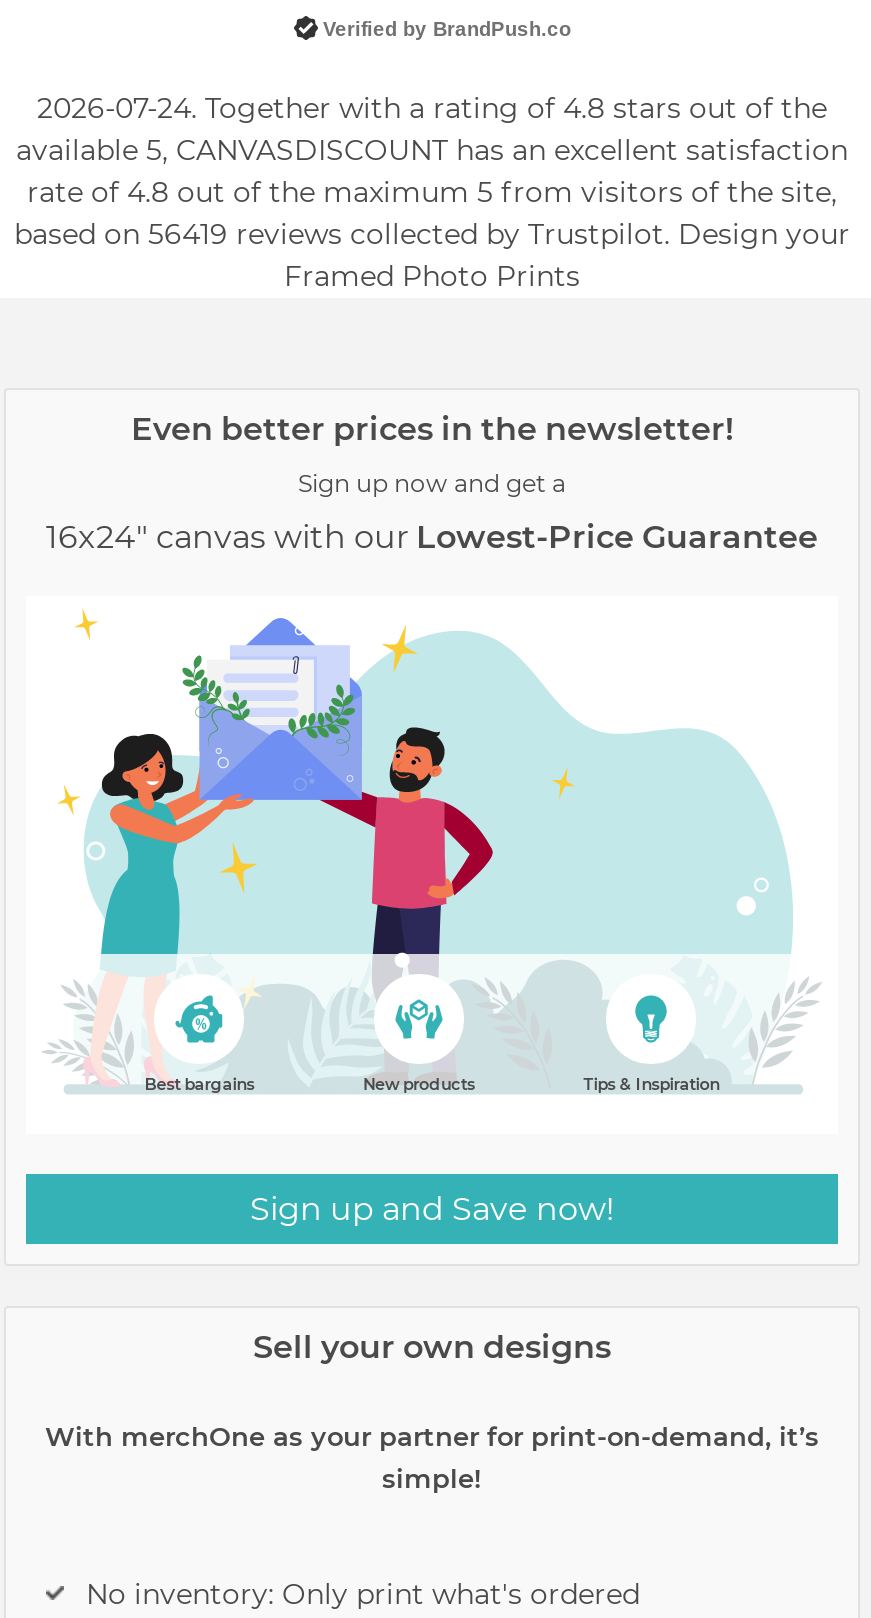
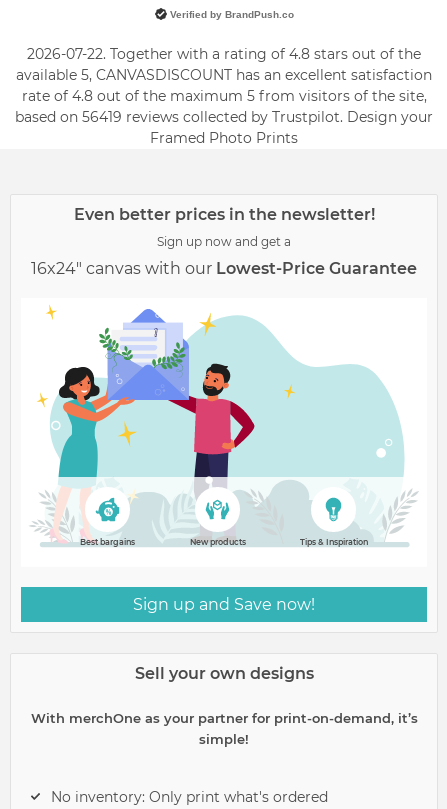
- 2026-07-24. Together with a rating of 4.8 stars out of the
+ 2026-07-22. Together with a rating of 4.8 stars out of the
